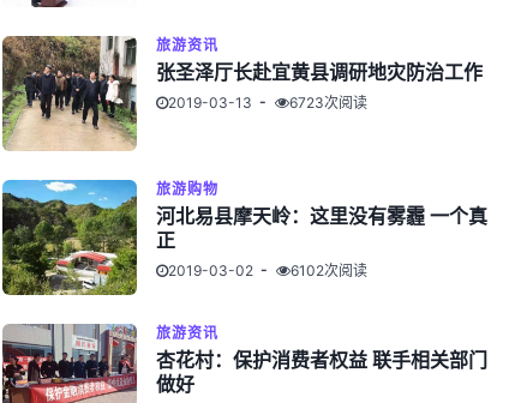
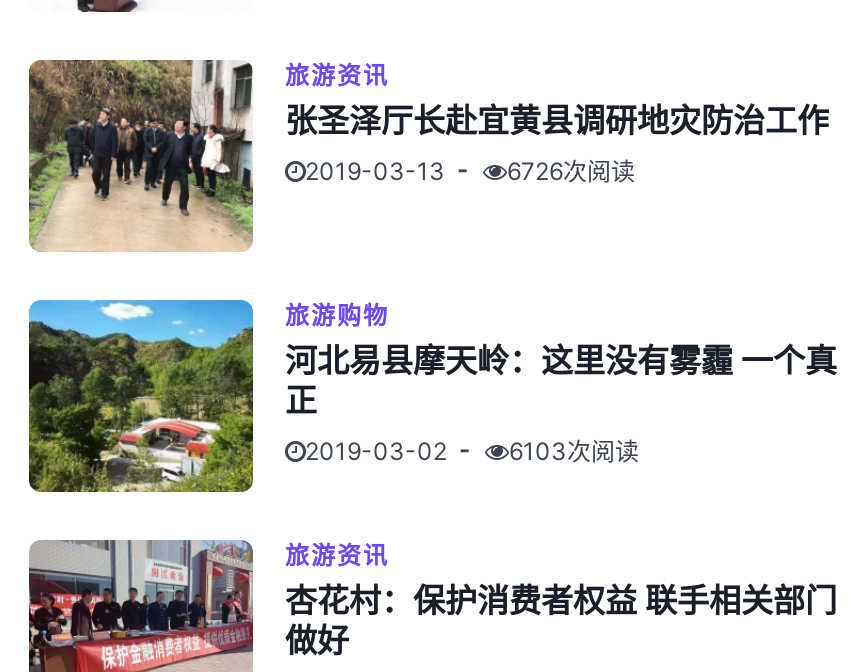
- 6723次阅读
+ 6726次阅读

- 6102次阅读
+ 6103次阅读
